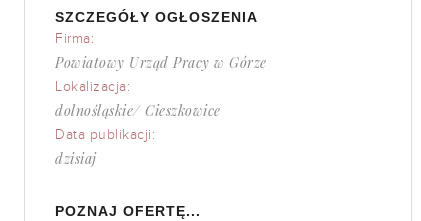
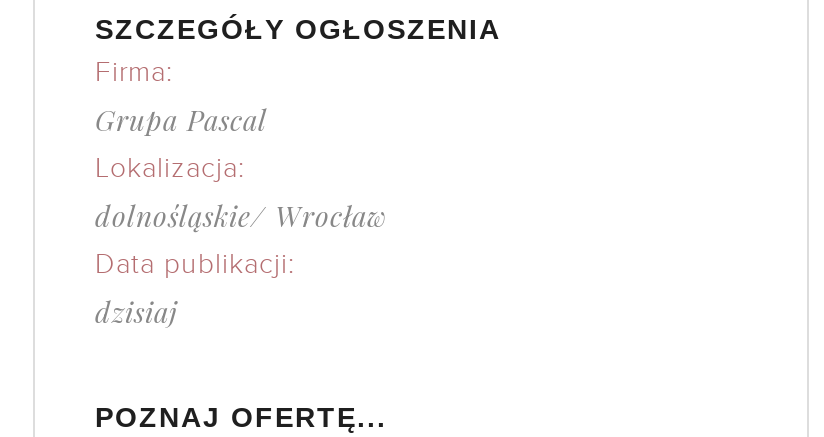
- Powiatowy Urząd Pracy w Górze
+ Grupa Pascal

- dolnośląskie/ Cieszkowice
+ dolnośląskie/ Wrocław
